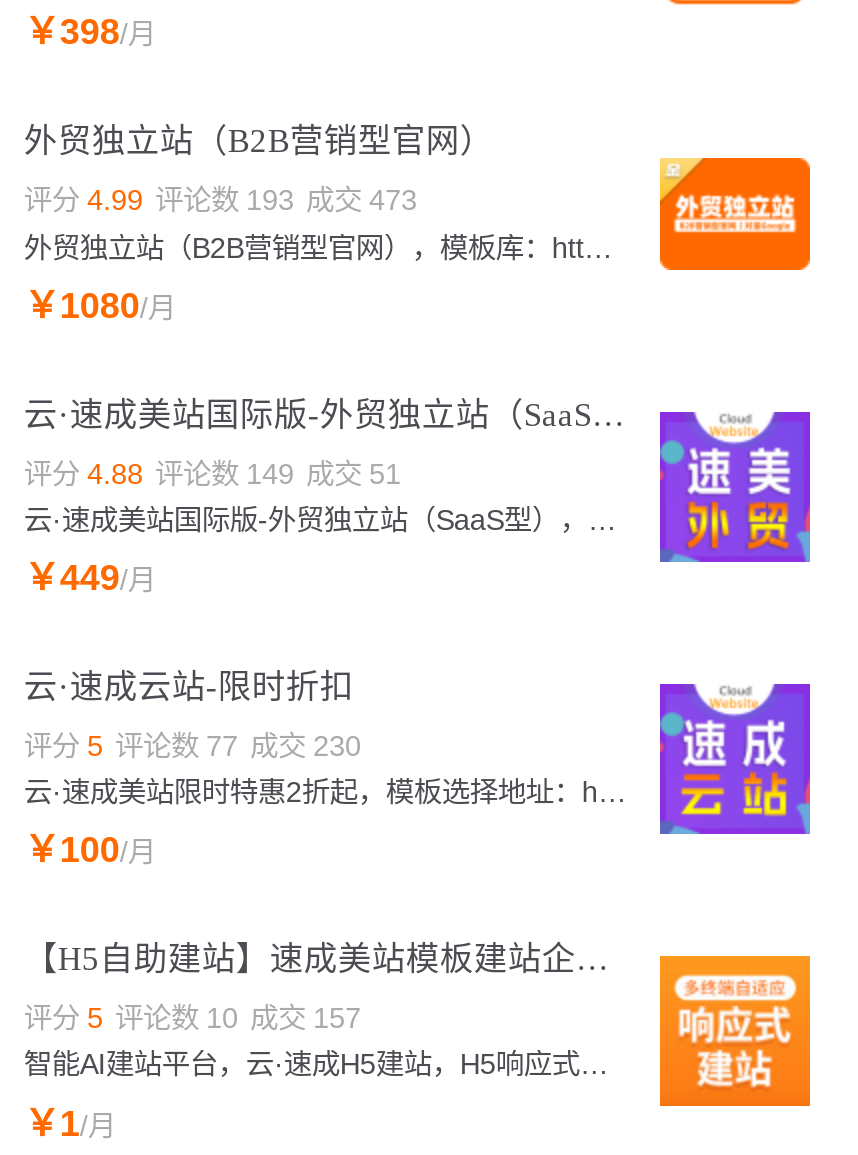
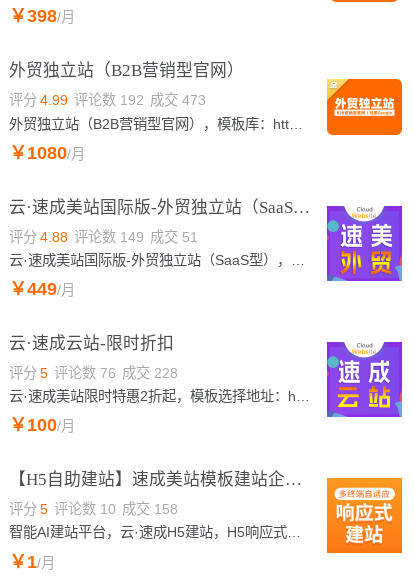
- 评分 4.99 评论数 193 成交 473
+ 评分 4.99 评论数 192 成交 473

- 评分 5 评论数 77 成交 230
+ 评分 5 评论数 76 成交 228

- 评分 5 评论数 10 成交 157
+ 评分 5 评论数 10 成交 158
